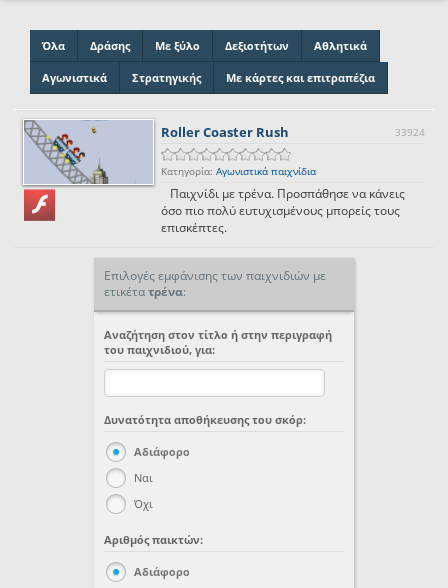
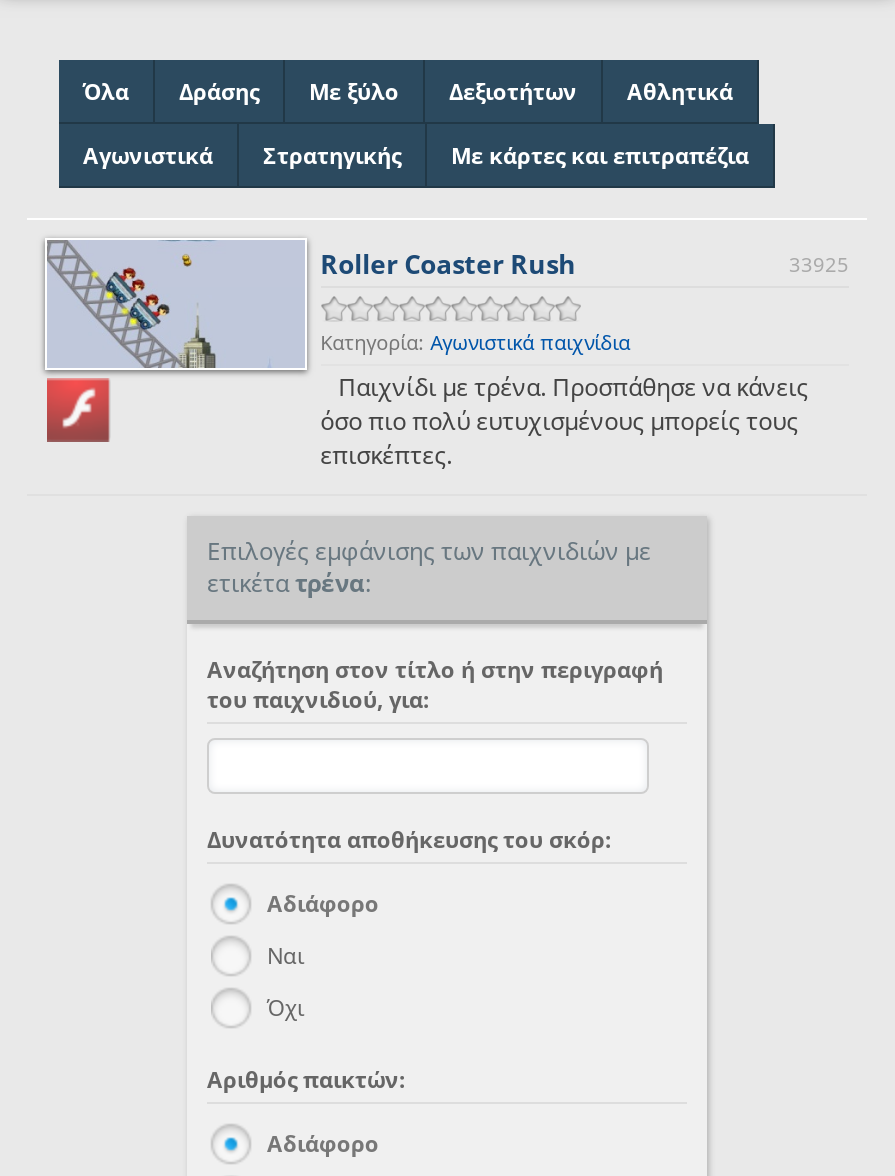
- 33924
+ 33925
